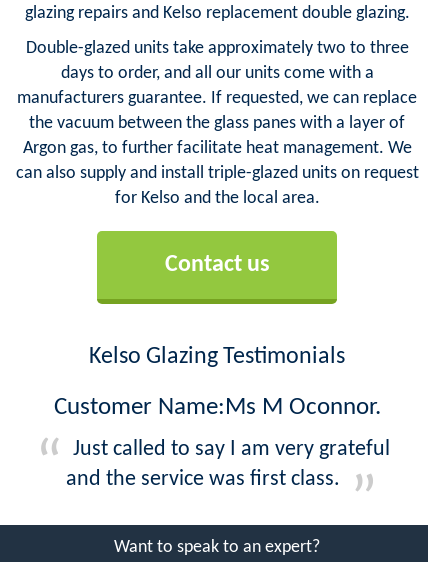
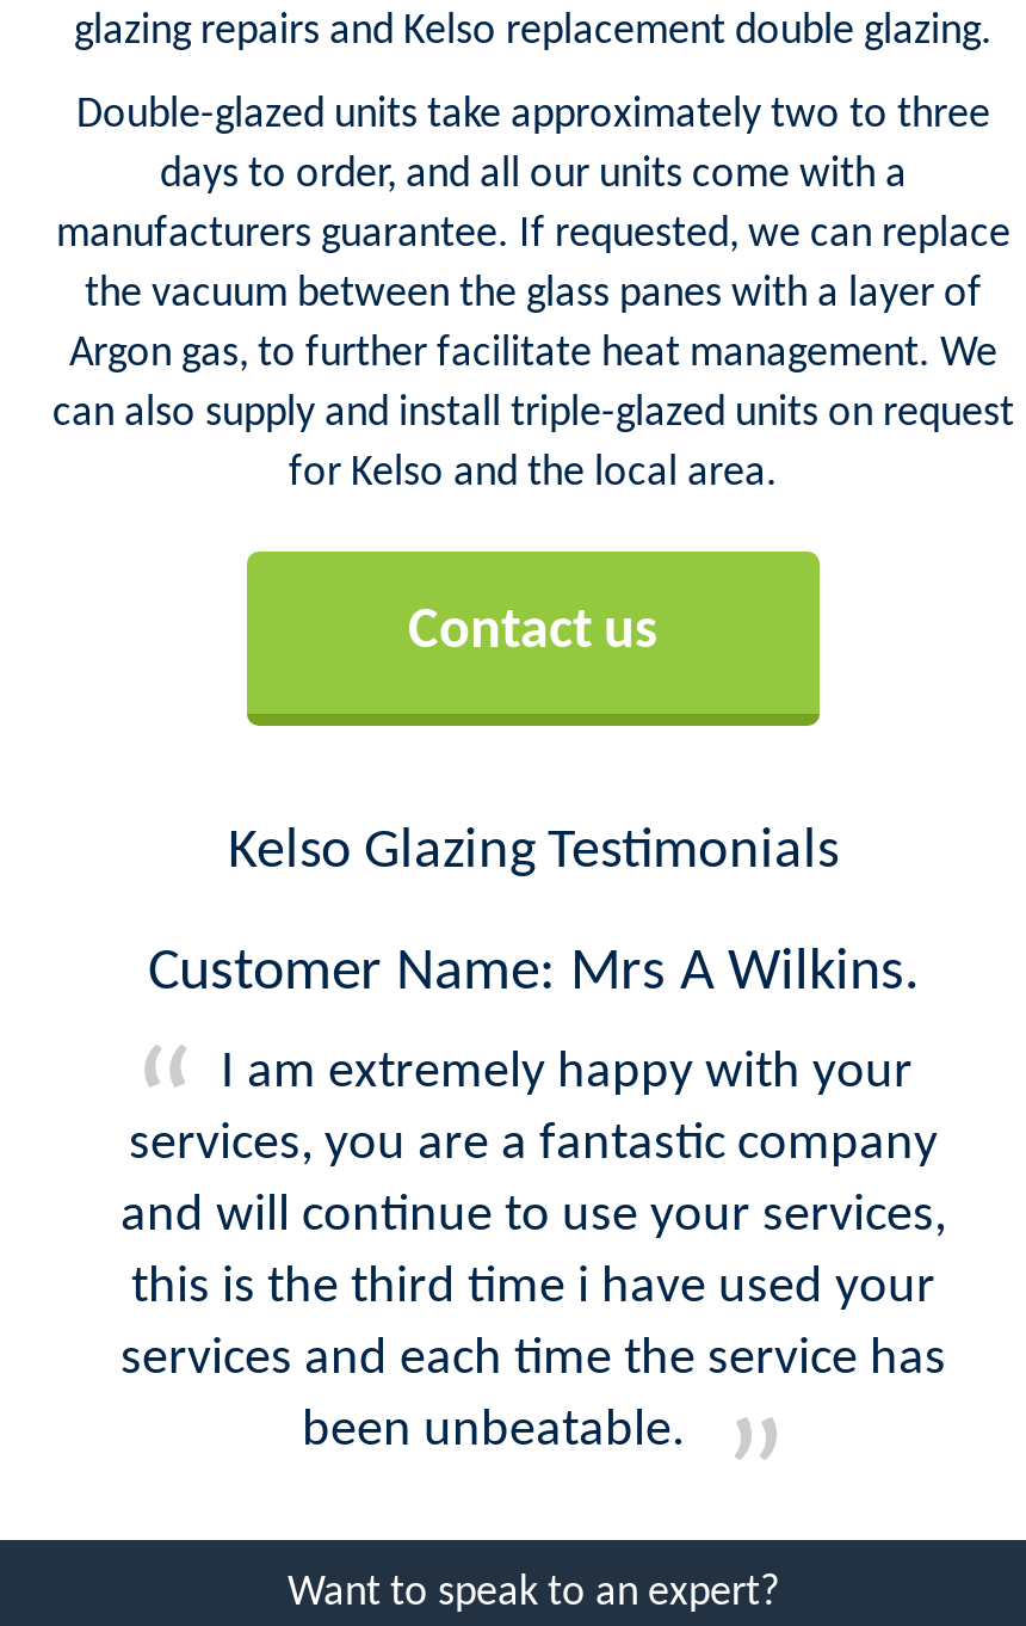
- Customer Name:Ms M Oconnor.
+ Customer Name: Mrs A Wilkins.

- Just called to say I am very grateful
- and the service was first class.
+ I am extremely happy with your
+ services, you are a fantastic company
+ and will continue to use your services,
+ this is the third time i have used your
+ services and each time the service has
+ been unbeatable.
